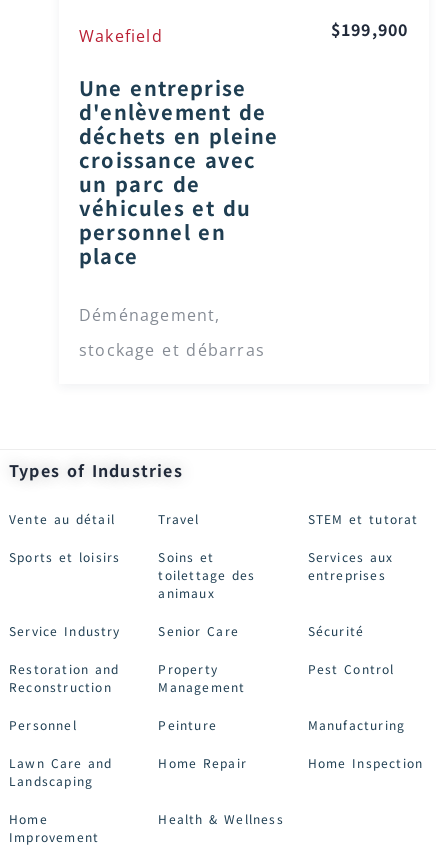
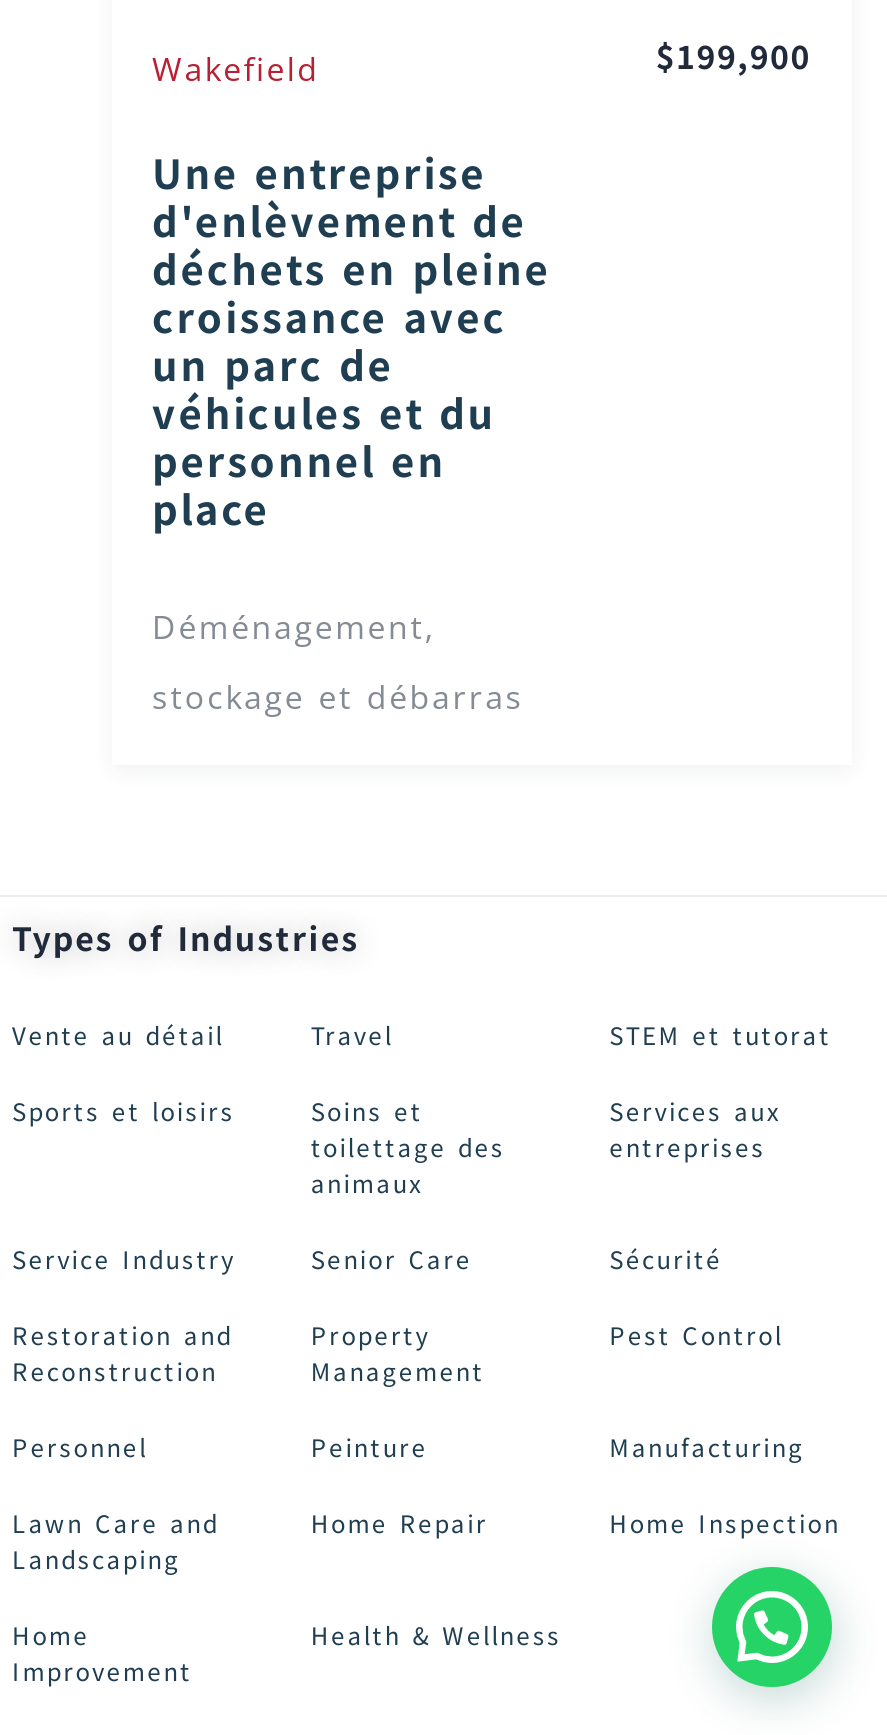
+ [image]
